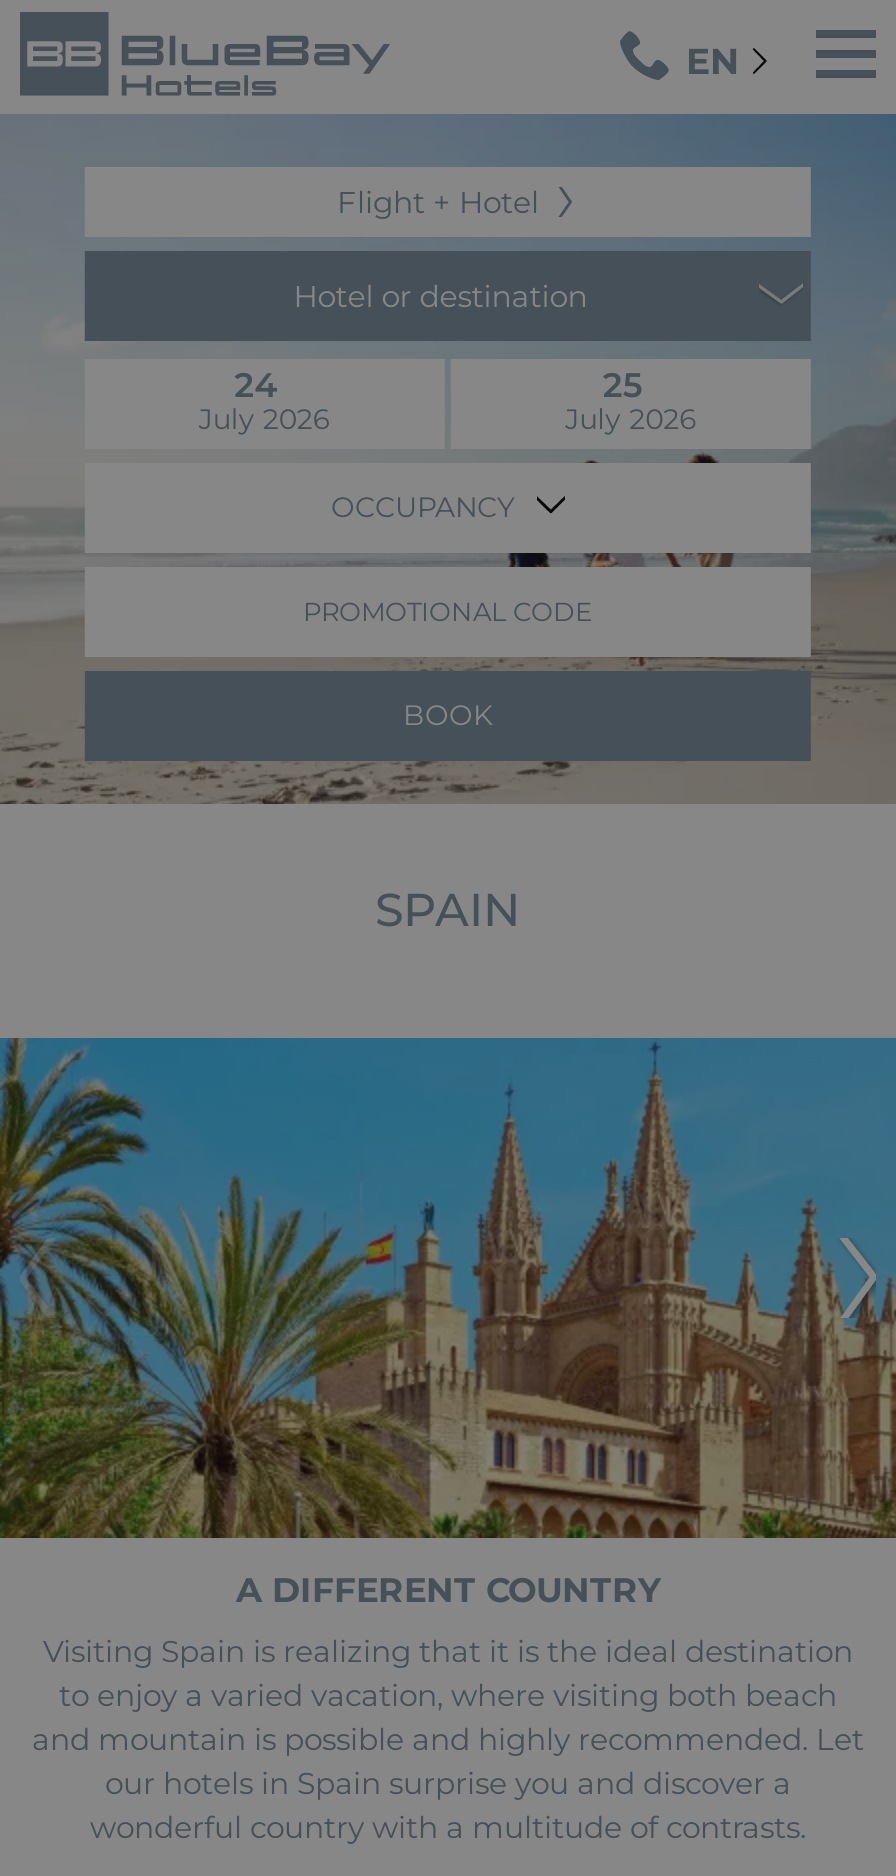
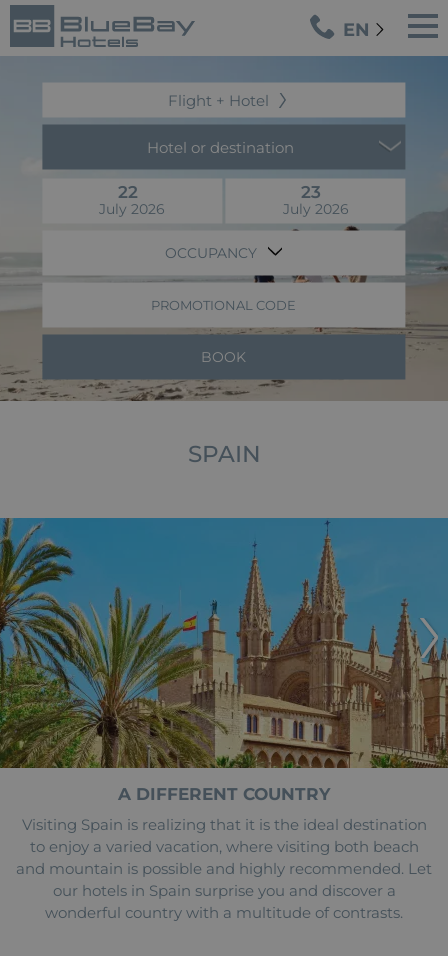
- 24
+ 22

- 25
+ 23
